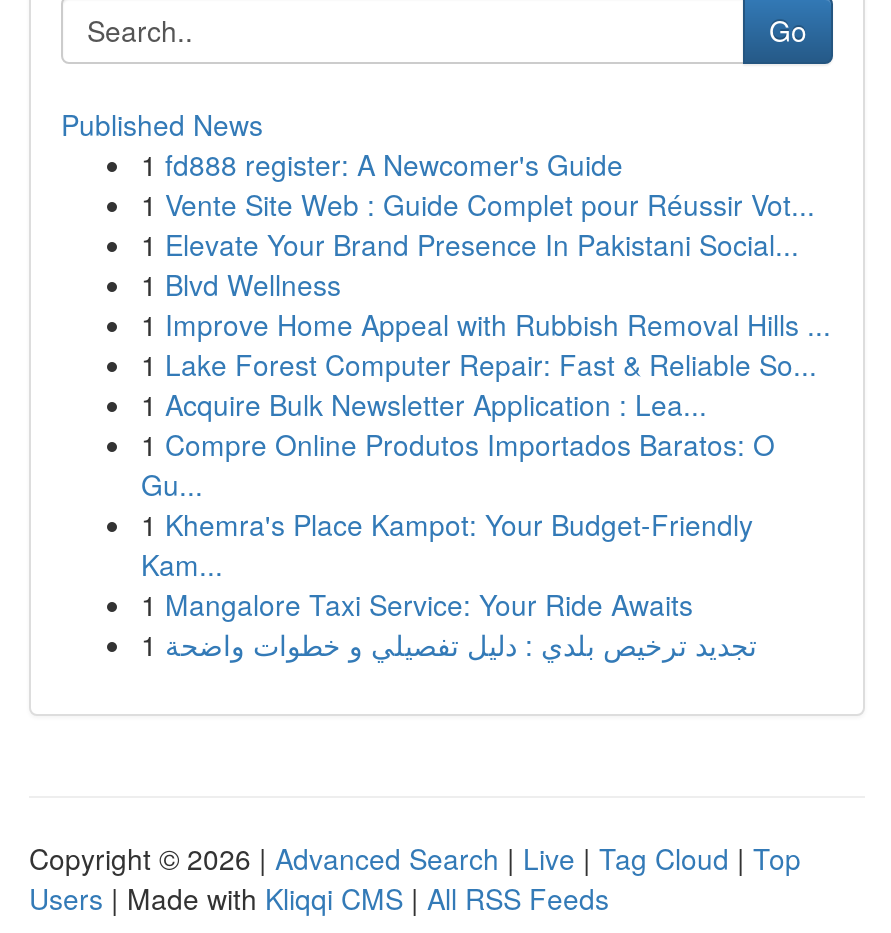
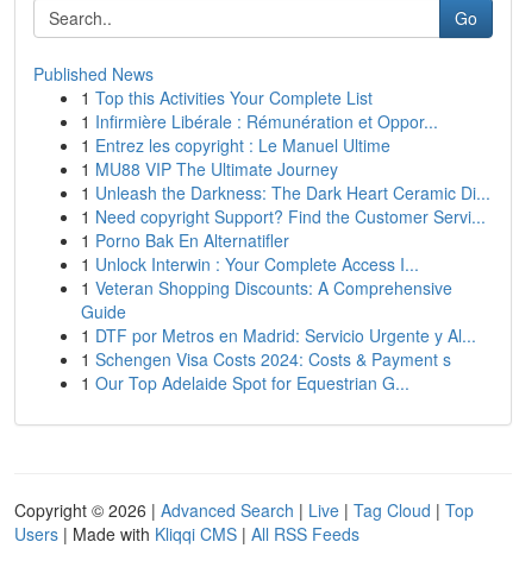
- 1 fd888 register: A Newcomer's Guide
- 1 Vente Site Web : Guide Complet pour Réussir Vot...
- 1 Elevate Your Brand Presence In Pakistani Social...
- 1 Blvd Wellness
- 1 Improve Home Appeal with Rubbish Removal Hills ...
- 1 Lake Forest Computer Repair: Fast & Reliable So...
- 1 Acquire Bulk Newsletter Application : Lea...
- 1 Compre Online Produtos Importados Baratos: O
- Gu...
- 1 Khemra's Place Kampot: Your Budget-Friendly
- Kam...
- 1 Mangalore Taxi Service: Your Ride Awaits
- 1 تجديد ترخيص بلدي : دليل تفصيلي و خطوات واضحة
+ 1 Top this Activities Your Complete List
+ 1 Infirmière Libérale : Rémunération et Oppor...
+ 1 Entrez les copyright : Le Manuel Ultime
+ 1 MU88 VIP The Ultimate Journey
+ 1 Unleash the Darkness: The Dark Heart Ceramic Di...
+ 1 Need copyright Support? Find the Customer Servi...
+ 1 Porno Bak En Alternatifler
+ 1 Unlock Interwin : Your Complete Access I...
+ 1 Veteran Shopping Discounts: A Comprehensive
+ Guide
+ 1 DTF por Metros en Madrid: Servicio Urgente y Al...
+ 1 Schengen Visa Costs 2024: Costs & Payment s
+ 1 Our Top Adelaide Spot for Equestrian G...
